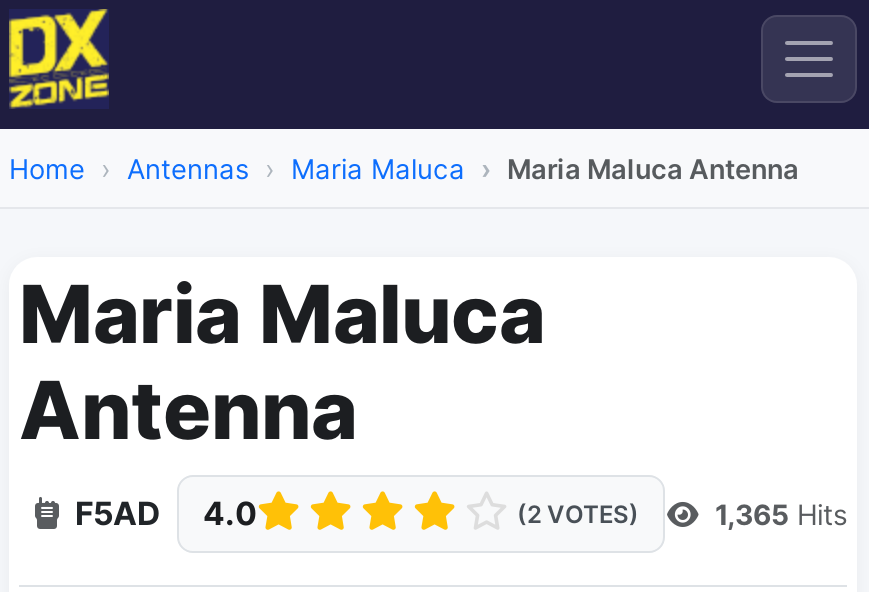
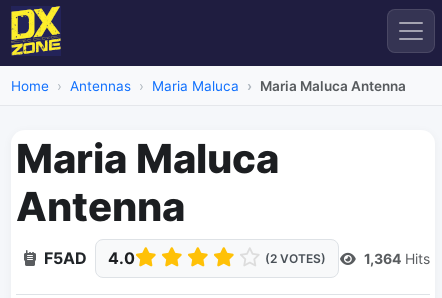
- 1,365 Hits
+ 1,364 Hits
